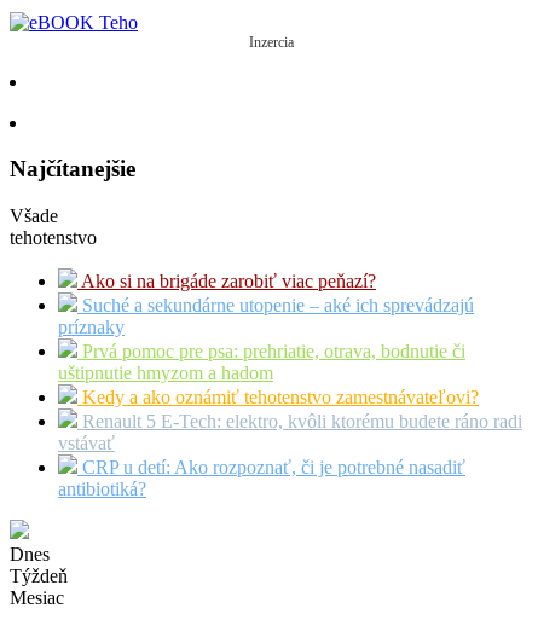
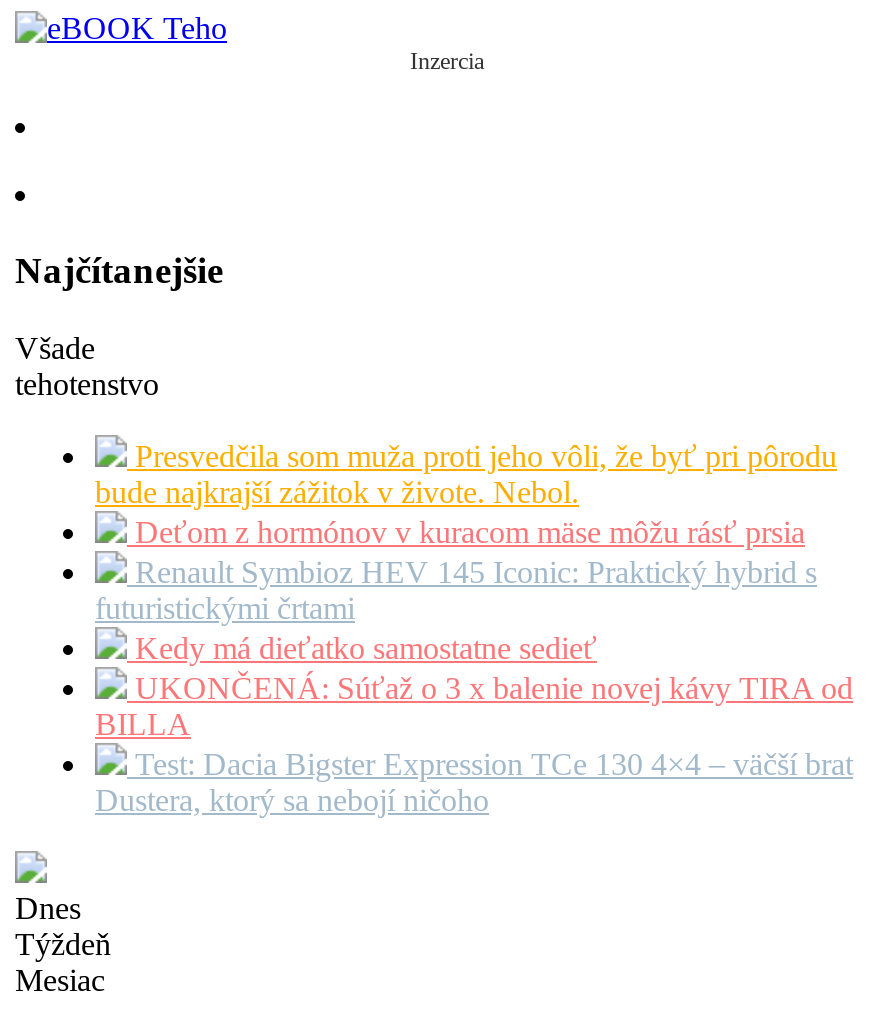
- Ako si na brigáde zarobiť viac peňazí?
- Suché a sekundárne utopenie – aké ich sprevádzajú
- príznaky
- Prvá pomoc pre psa: prehriatie, otrava, bodnutie či
- uštipnutie hmyzom a hadom
- Kedy a ako oznámiť tehotenstvo zamestnávateľovi?
- Renault 5 E-Tech: elektro, kvôli ktorému budete ráno radi
- vstávať
- CRP u detí: Ako rozpoznať, či je potrebné nasadiť
- antibiotiká?
+ Presvedčila som muža proti jeho vôli, že byť pri pôrodu
+ bude najkrajší zážitok v živote. Nebol.
+ Deťom z hormónov v kuracom mäse môžu rásť prsia
+ Renault Symbioz HEV 145 Iconic: Praktický hybrid s
+ futuristickými črtami
+ Kedy má dieťatko samostatne sedieť
+ UKONČENÁ: Súťaž o 3 x balenie novej kávy TIRA od
+ BILLA
+ Test: Dacia Bigster Expression TCe 130 4×4 – väčší brat
+ Dustera, ktorý sa nebojí ničoho
